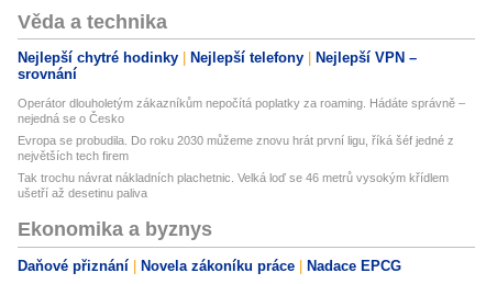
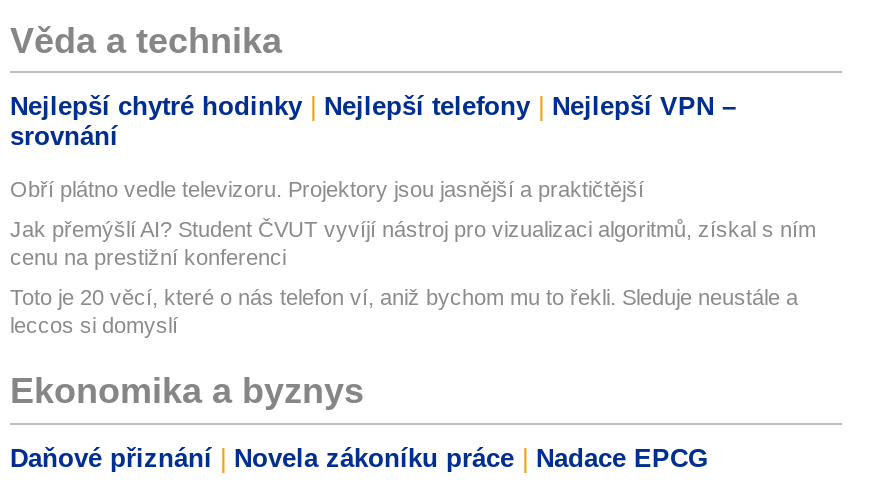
- Operátor dlouholetým zákazníkům nepočítá poplatky za roaming. Hádáte správně –
- nejedná se o Česko
+ Obří plátno vedle televizoru. Projektory jsou jasnější a praktičtější

- Evropa se probudila. Do roku 2030 můžeme znovu hrát první ligu, říká šéf jedné z
- největších tech firem
+ Jak přemýšlí AI? Student ČVUT vyvíjí nástroj pro vizualizaci algoritmů, získal s ním
+ cenu na prestižní konferenci

- Tak trochu návrat nákladních plachetnic. Velká loď se 46 metrů vysokým křídlem
- ušetří až desetinu paliva
+ Toto je 20 věcí, které o nás telefon ví, aniž bychom mu to řekli. Sleduje neustále a
+ leccos si domyslí
